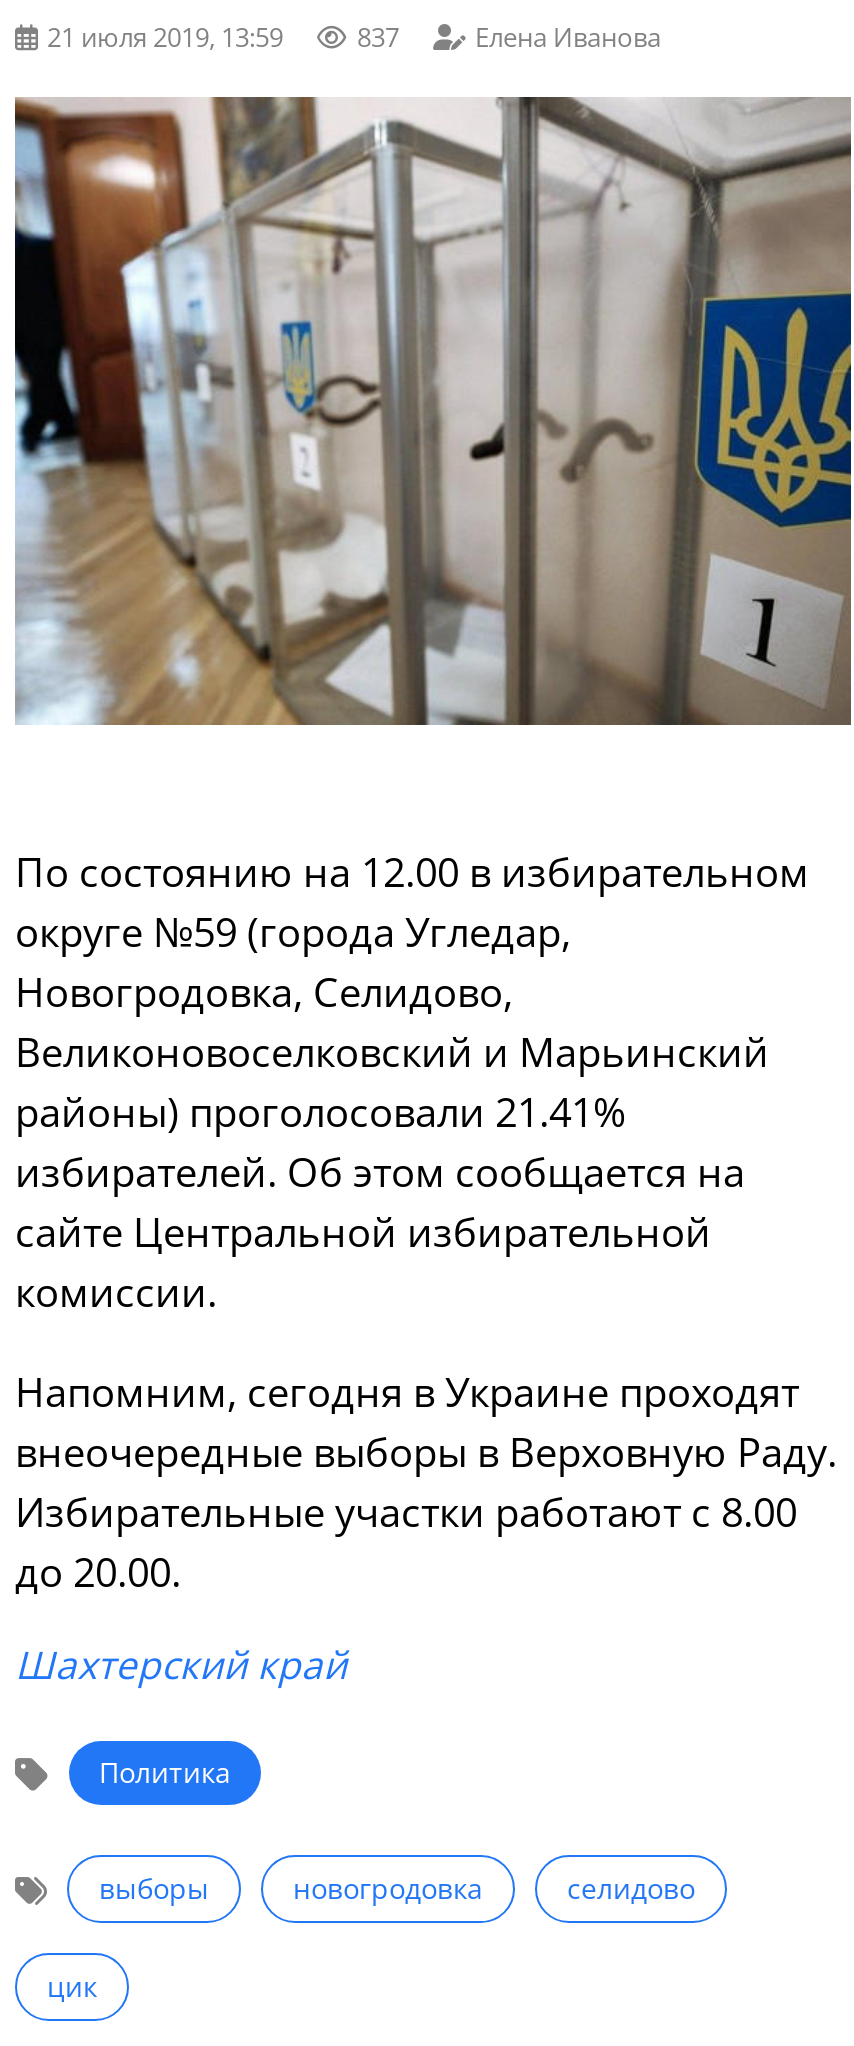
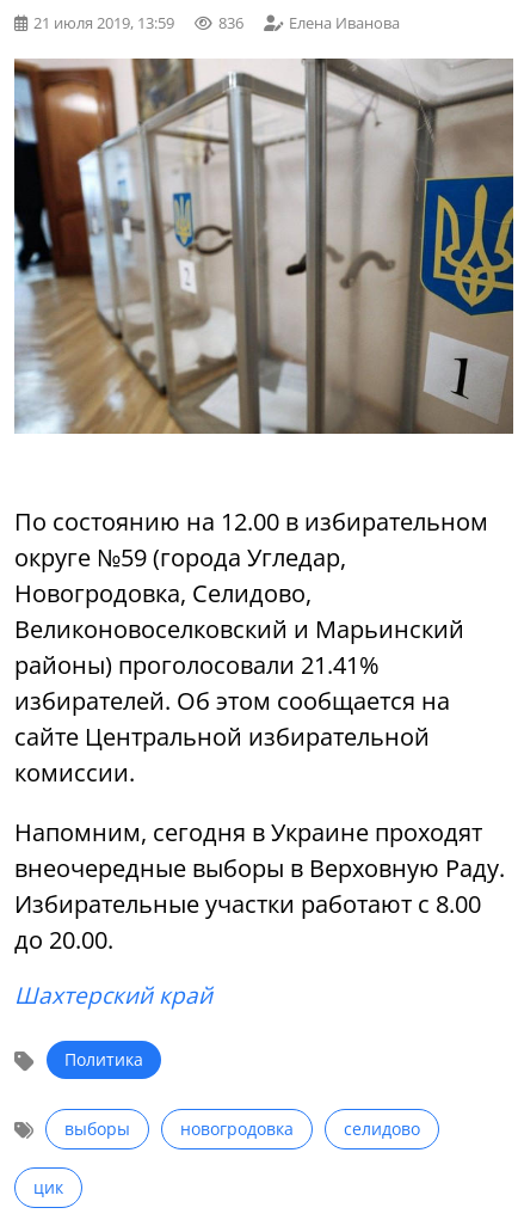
- 837
+ 836
